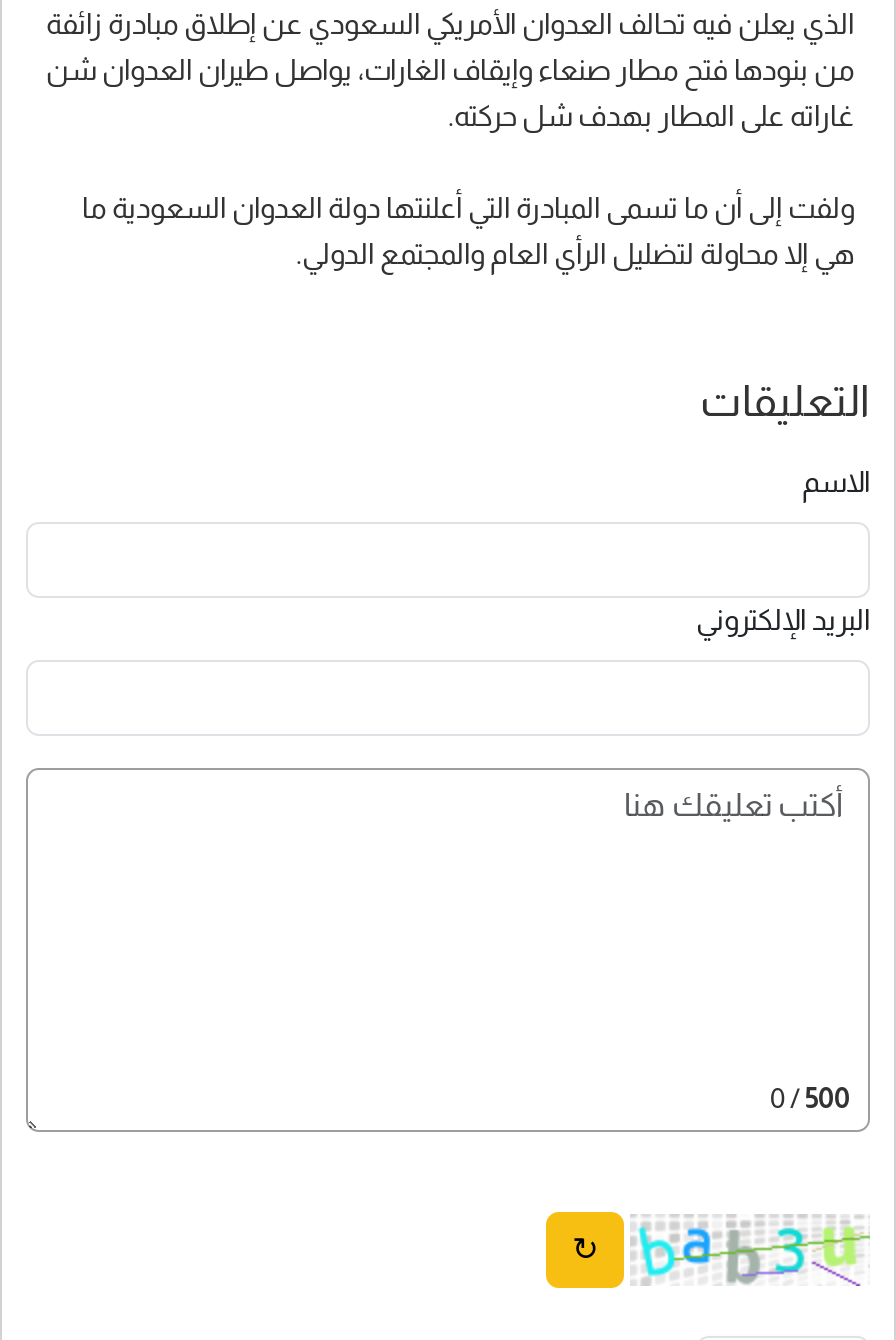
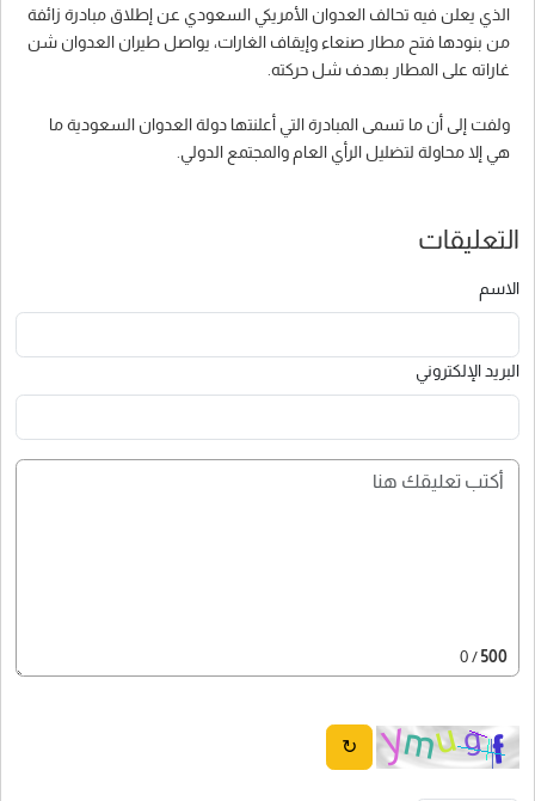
- [image]
+ [image]
